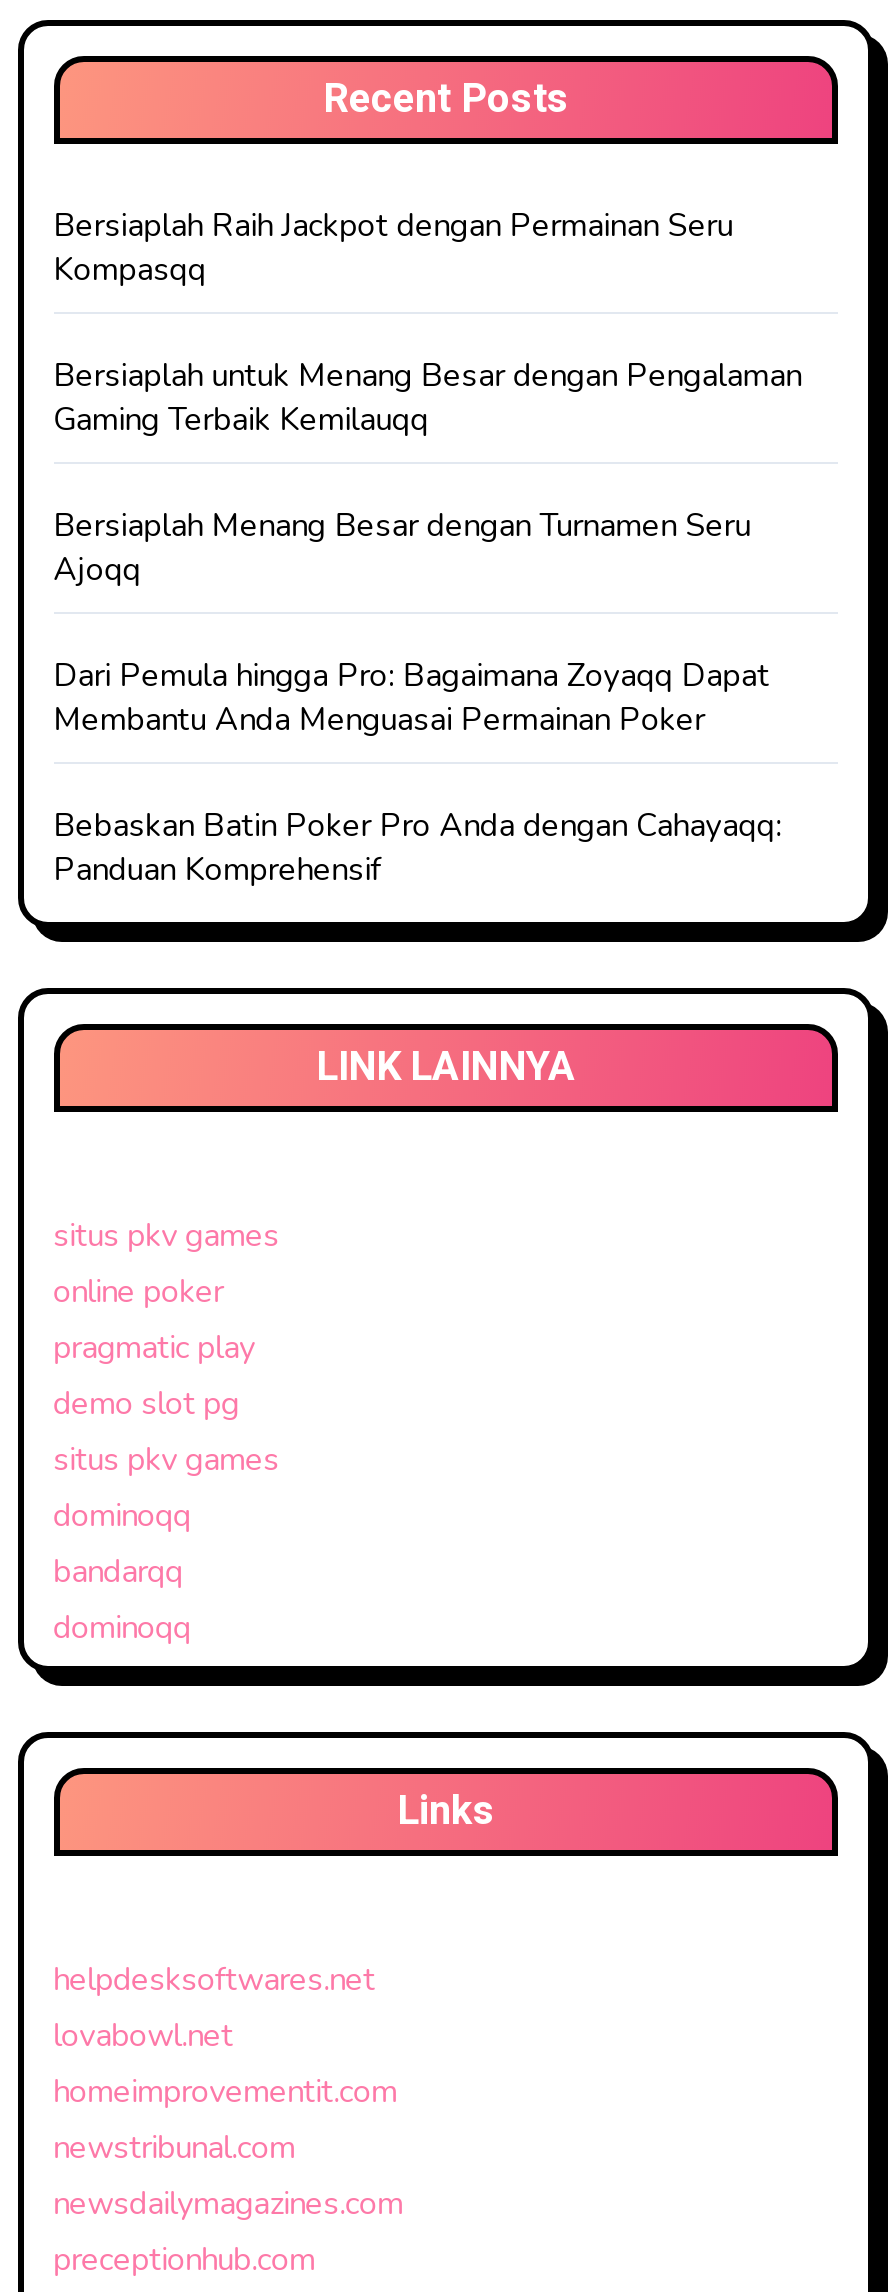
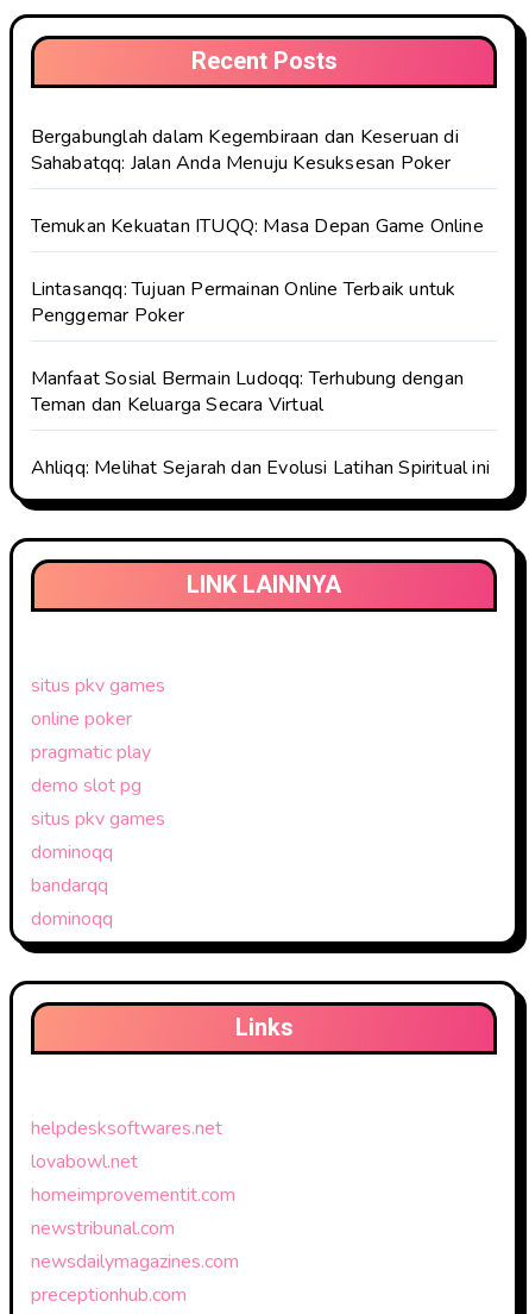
- Bersiaplah Raih Jackpot dengan Permainan Seru
- Kompasqq
+ Bergabunglah dalam Kegembiraan dan Keseruan di
+ Sahabatqq: Jalan Anda Menuju Kesuksesan Poker

- Bersiaplah untuk Menang Besar dengan Pengalaman
- Gaming Terbaik Kemilauqq
+ Temukan Kekuatan ITUQQ: Masa Depan Game Online

- Bersiaplah Menang Besar dengan Turnamen Seru
- Ajoqq
+ Lintasanqq: Tujuan Permainan Online Terbaik untuk
+ Penggemar Poker

- Dari Pemula hingga Pro: Bagaimana Zoyaqq Dapat
- Membantu Anda Menguasai Permainan Poker
+ Manfaat Sosial Bermain Ludoqq: Terhubung dengan
+ Teman dan Keluarga Secara Virtual

- Bebaskan Batin Poker Pro Anda dengan Cahayaqq:
- Panduan Komprehensif
+ Ahliqq: Melihat Sejarah dan Evolusi Latihan Spiritual ini
